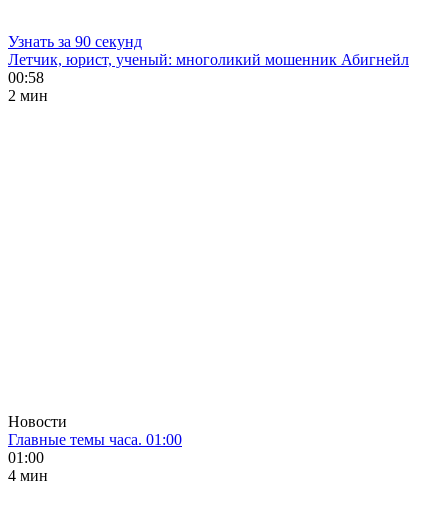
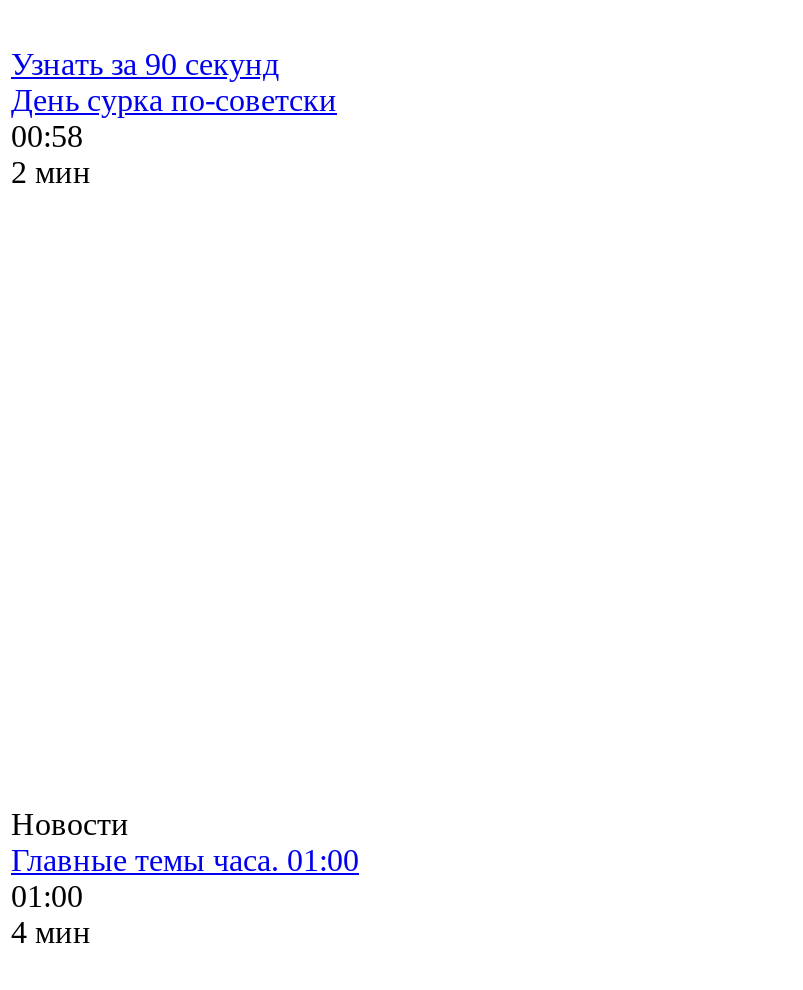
- Летчик, юрист, ученый: многоликий мошенник Абигнейл
+ День сурка по-советски
